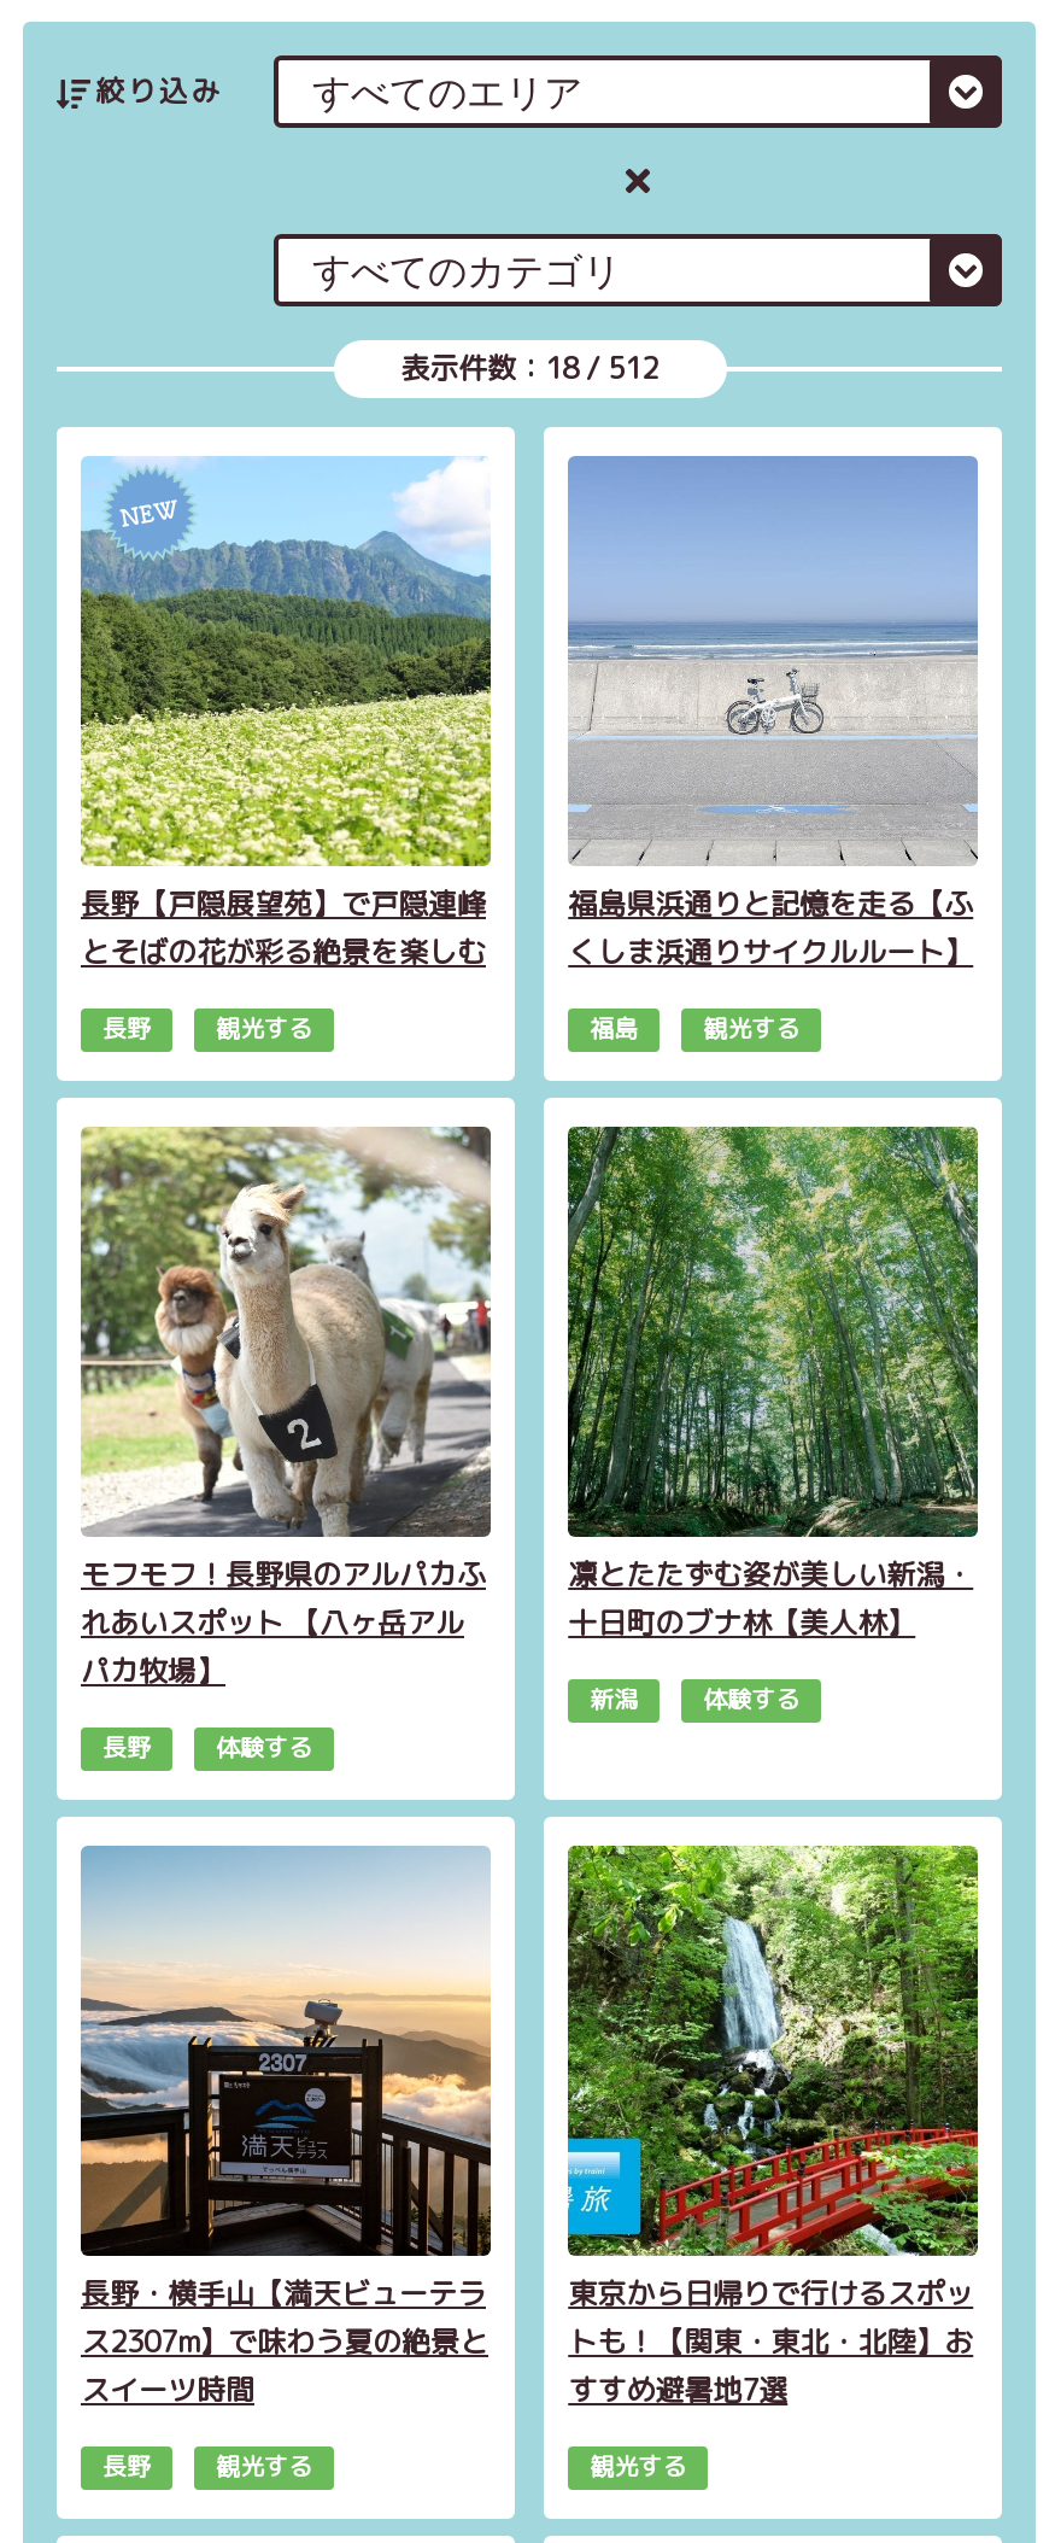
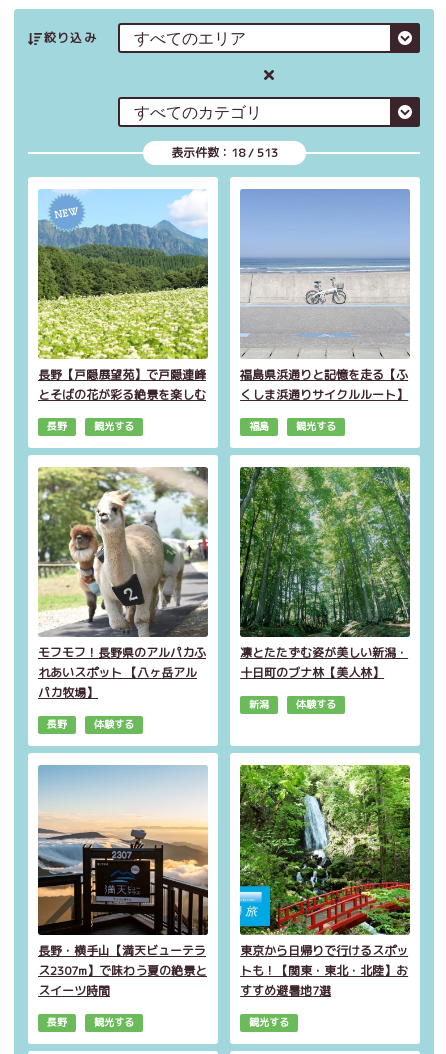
- 表示件数：18 / 512
+ 表示件数：18 / 513
